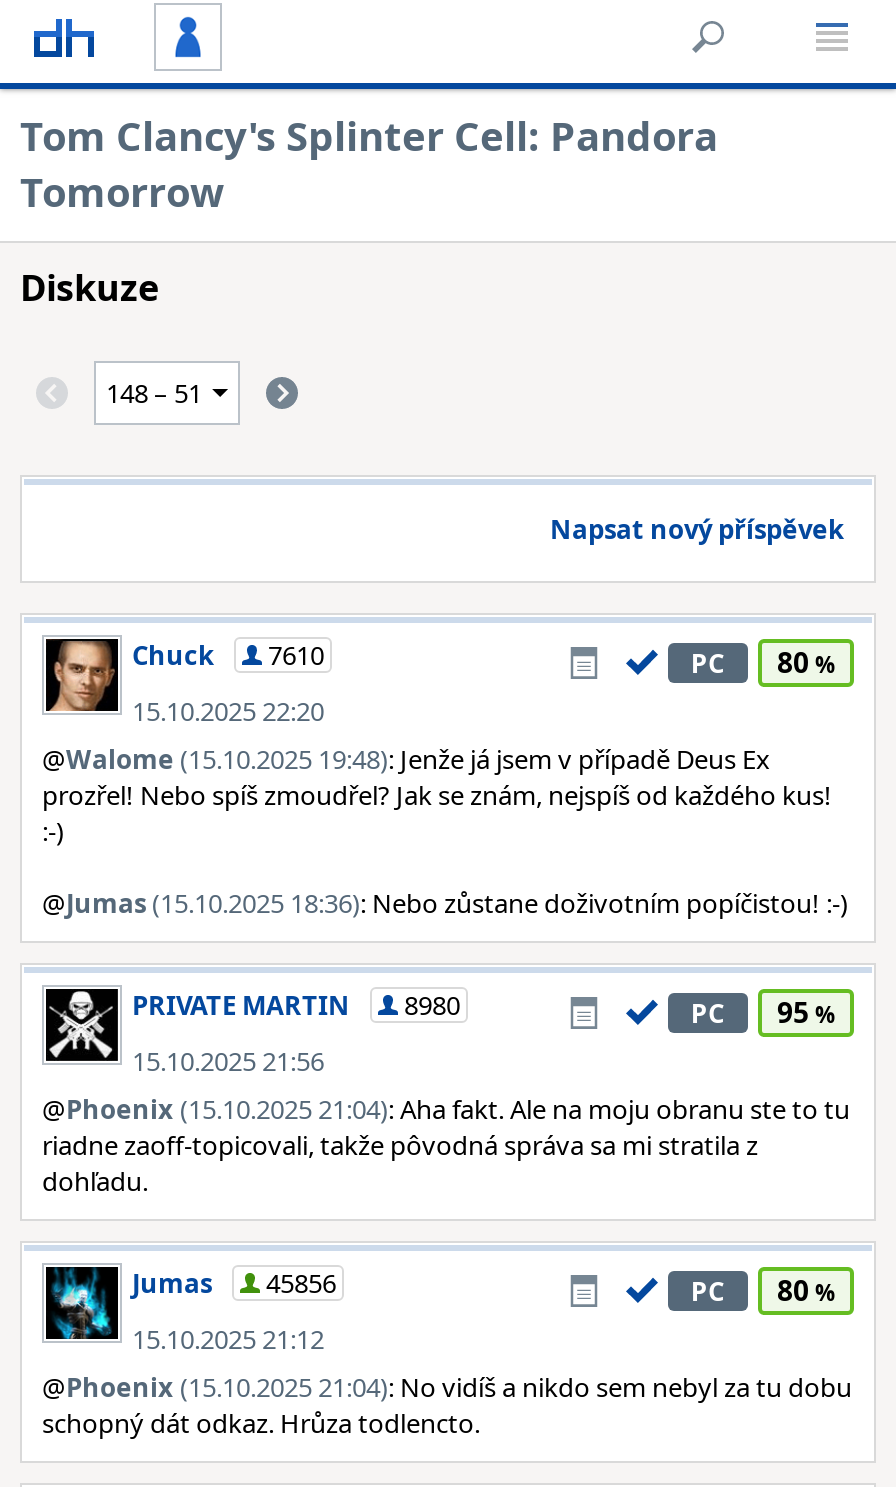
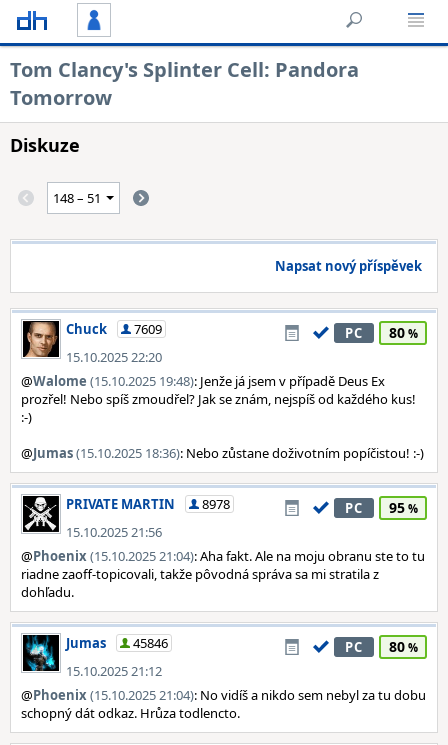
- Chuck 7610
+ Chuck 7609

- PRIVATE MARTIN 8980
+ PRIVATE MARTIN 8978

- Jumas 45856
+ Jumas 45846
